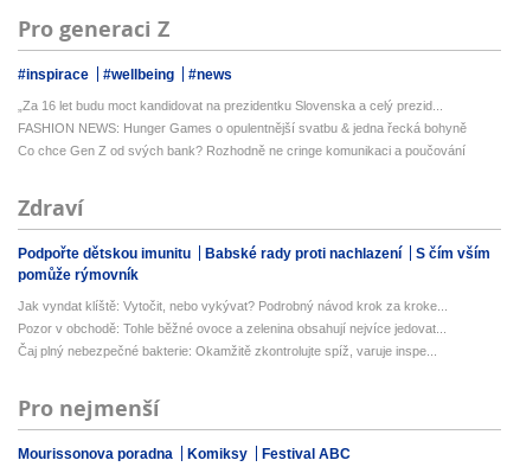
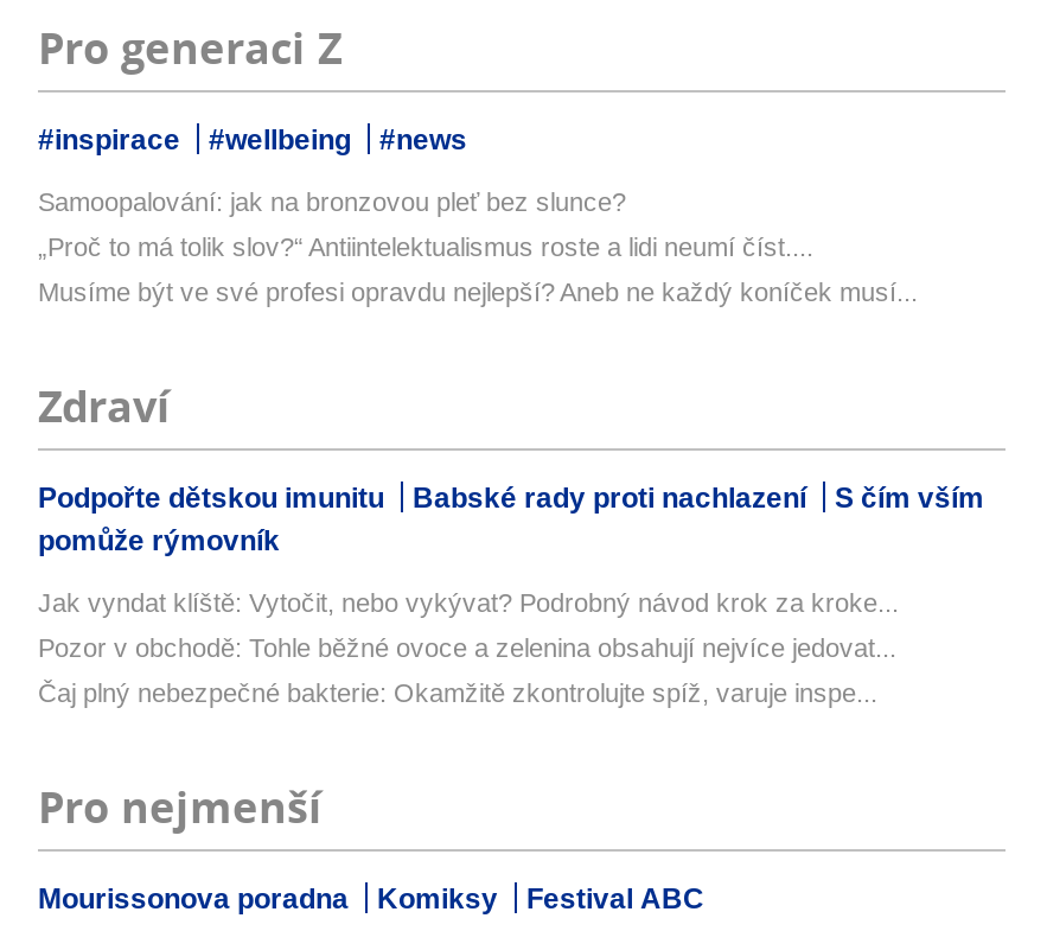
- „Za 16 let budu moct kandidovat na prezidentku Slovenska a celý prezid...
+ Samoopalování: jak na bronzovou pleť bez slunce?

- FASHION NEWS: Hunger Games o opulentnější svatbu & jedna řecká bohyně
+ „Proč to má tolik slov?“ Antiintelektualismus roste a lidi neumí číst....

- Co chce Gen Z od svých bank? Rozhodně ne cringe komunikaci a poučování
+ Musíme být ve své profesi opravdu nejlepší? Aneb ne každý koníček musí...
